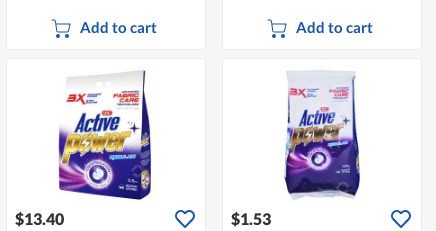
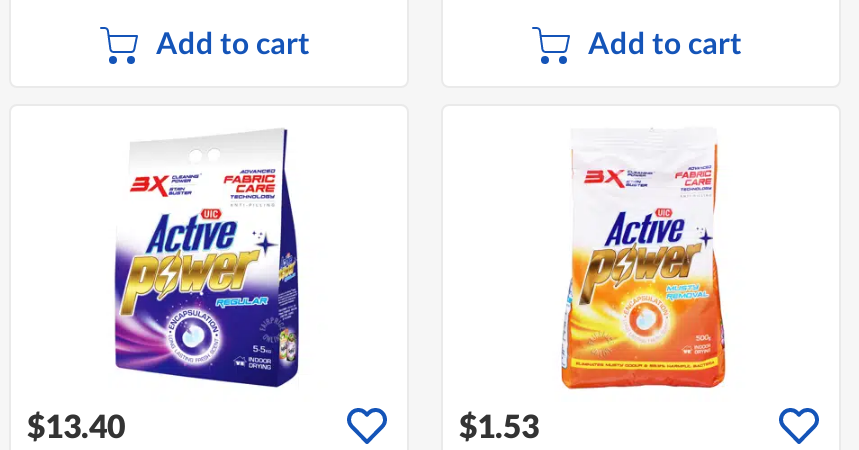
- [image]
+ [image]
